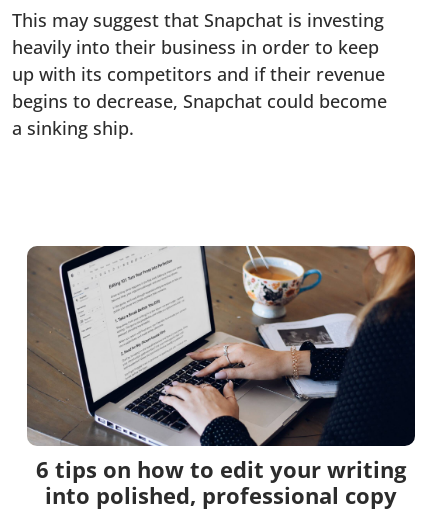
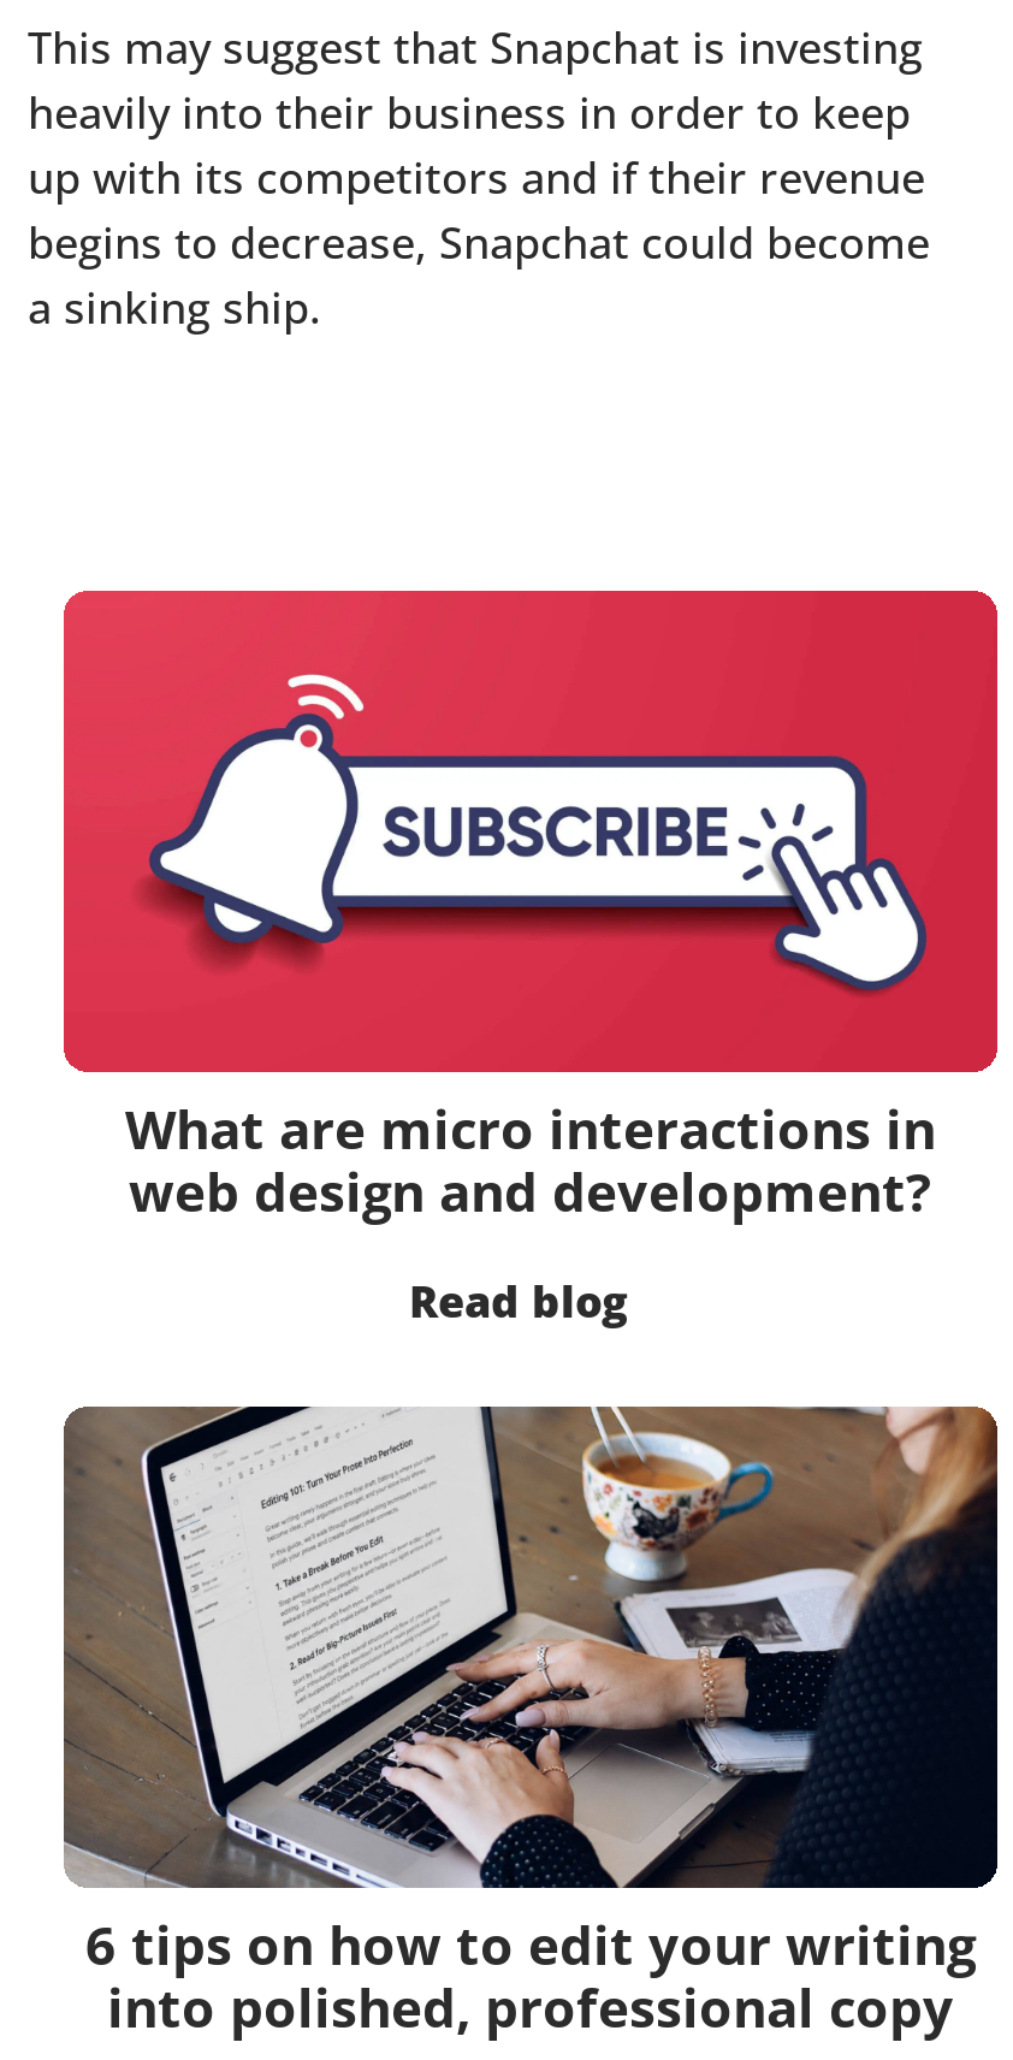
+ [image]
+ What are micro interactions in
+ web design and development?
+ Read blog
